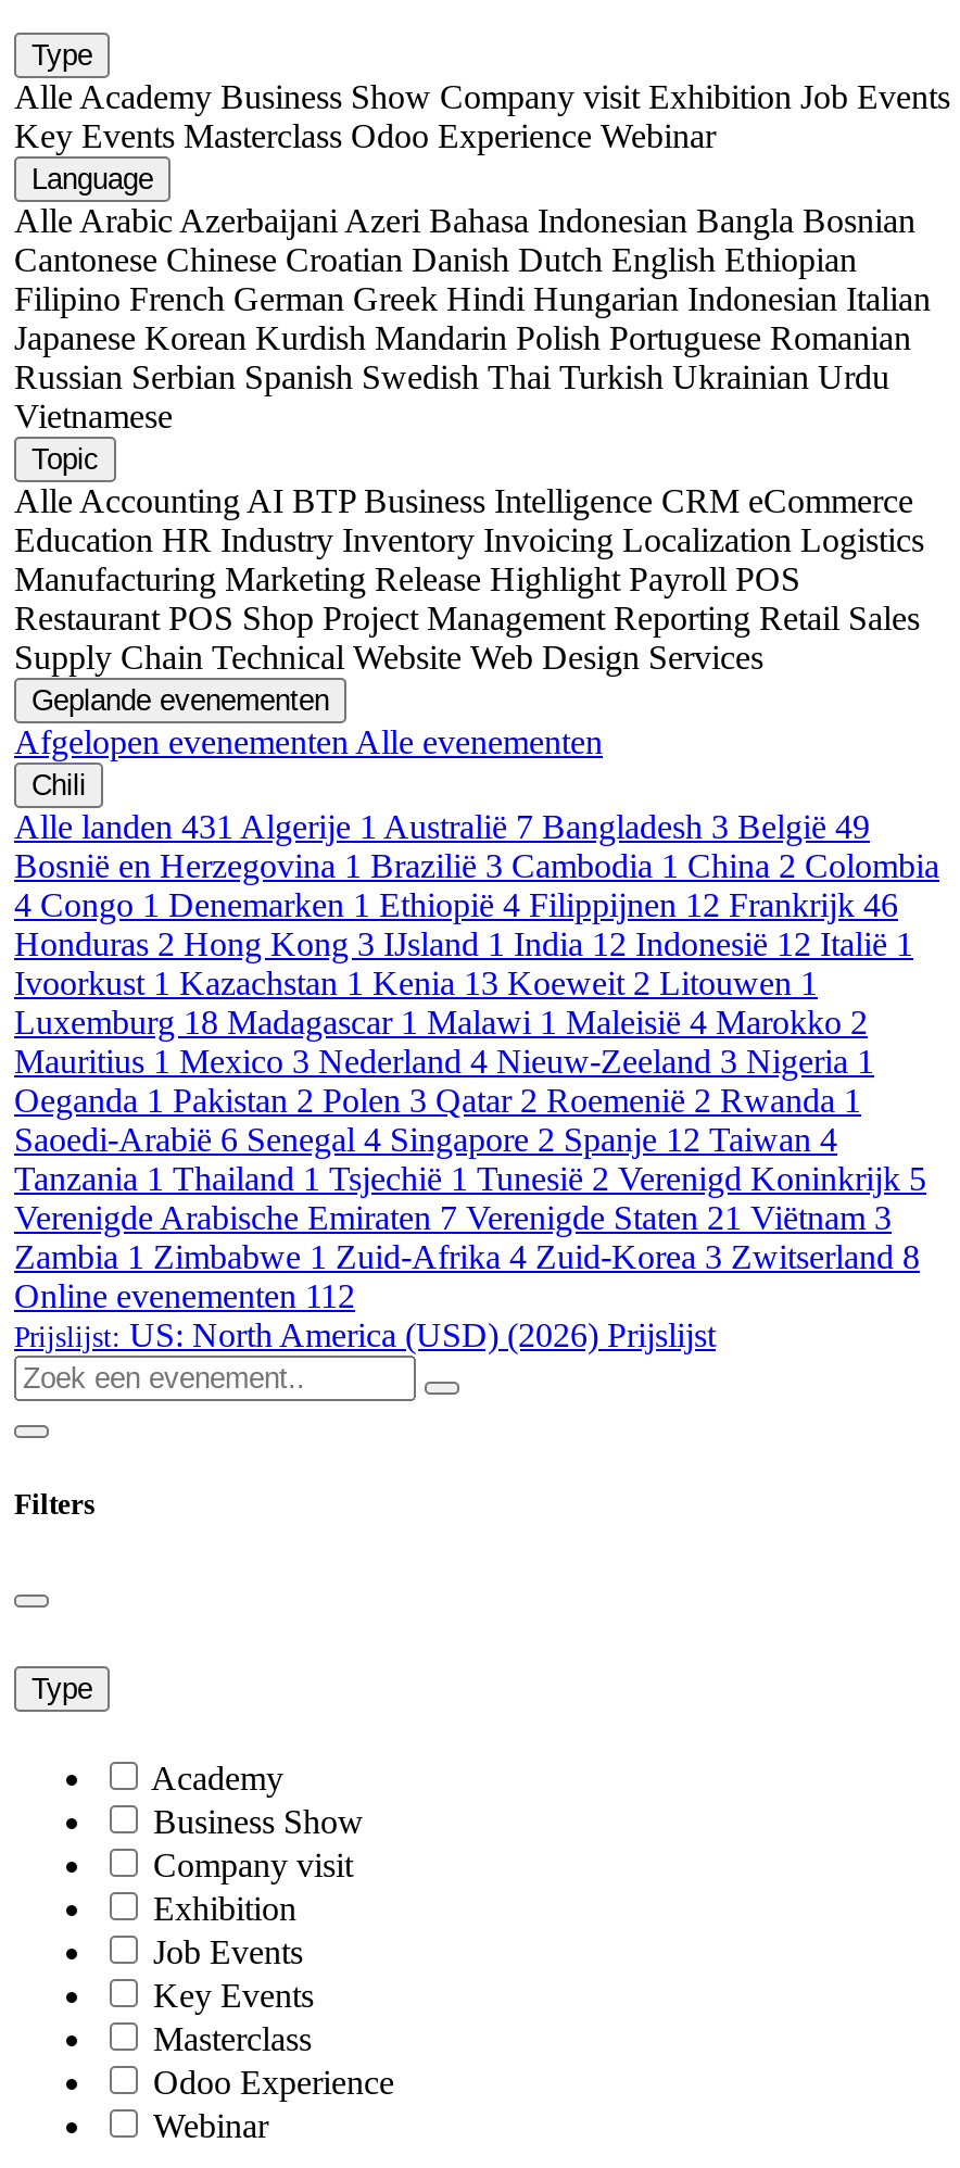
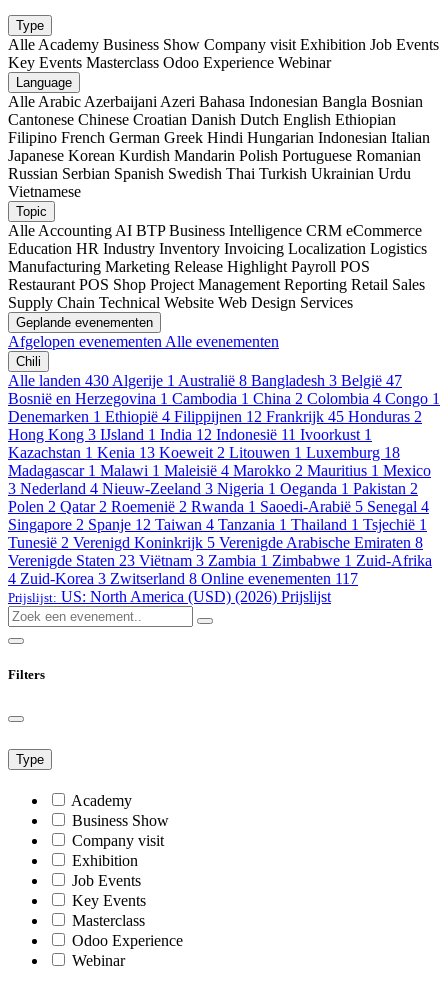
- Alle landen 431 Algerije 1 Australië 7 Bangladesh 3 België 49
- Bosnië en Herzegovina 1 Brazilië 3 Cambodia 1 China 2 Colombia
- 4 Congo 1 Denemarken 1 Ethiopië 4 Filippijnen 12 Frankrijk 46
- Honduras 2 Hong Kong 3 IJsland 1 India 12 Indonesië 12 Italië 1
- Ivoorkust 1 Kazachstan1 Kenia 13 Koeweit 2 Litouwen 1
- Luxemburg 18 Madagascar 1 Malawi 1 Maleisië 4 Marokko 2
- Mauritius 1 Mexico 3 Nederland 4 Nieuw-Zeeland 3 Nigeria 1
- Oeganda 1 Pakistan 2 Polen 3 Qatar 2 Roemenië 2 Rwanda 1
- Saoedi-Arabië 6 Senegal 4 Singapore 2 Spanje 12 Taiwan 4
- Tanzania 1 Thailand 1 Tsjechië1 Tunesië2 Verenigd Koninkrijk 5
- Verenigde Arabische Emiraten 7 Verenigde Staten 21 Viëtnam 3
- Zambia 1 Zimbabwe 1 Zuid-Afrika 4 Zuid-Korea 3 Zwitserland 8
- Online evenementen 112
+ Alle landen 430 Algerije 1 Australië 8 Bangladesh 3 België 47
+ Bosnië en Herzegovina 1 Cambodia 1 China 2 Colombia 4 Congo 1
+ Denemarken 1 Ethiopië 4 Filippijnen 12 Frankrijk 45 Honduras 2
+ Hong Kong 3 IJsland 1 India 12 Indonesië 11 Ivoorkust 1
+ Kazachstan 1 Kenia 13 Koeweit 2 Litouwen 1 Luxemburg 18
+ Madagascar 1 Malawi 1 Maleisië 4 Marokko 2 Mauritius 1 Mexico
+ 3 Nederland 4 Nieuw-Zeeland 3 Nigeria 1 Oeganda 1 Pakistan 2
+ Polen 2 Qatar 2 Roemenië 2 Rwanda 1 Saoedi-Arabië 5 Senegal 4
+ Singapore 2 Spanje 12 Taiwan 4 Tanzania 1 Thailand 1 Tsjechië 1
+ Tunesië 2 Verenigd Koninkrijk 5 Verenigde Arabische Emiraten 8
+ Verenigde Staten23 Viëtnam 3 Zambia 1 Zimbabwe 1 Zuid-Afrika
+ 4 Zuid-Korea 3 Zwitserland 8 Online evenementen 117
